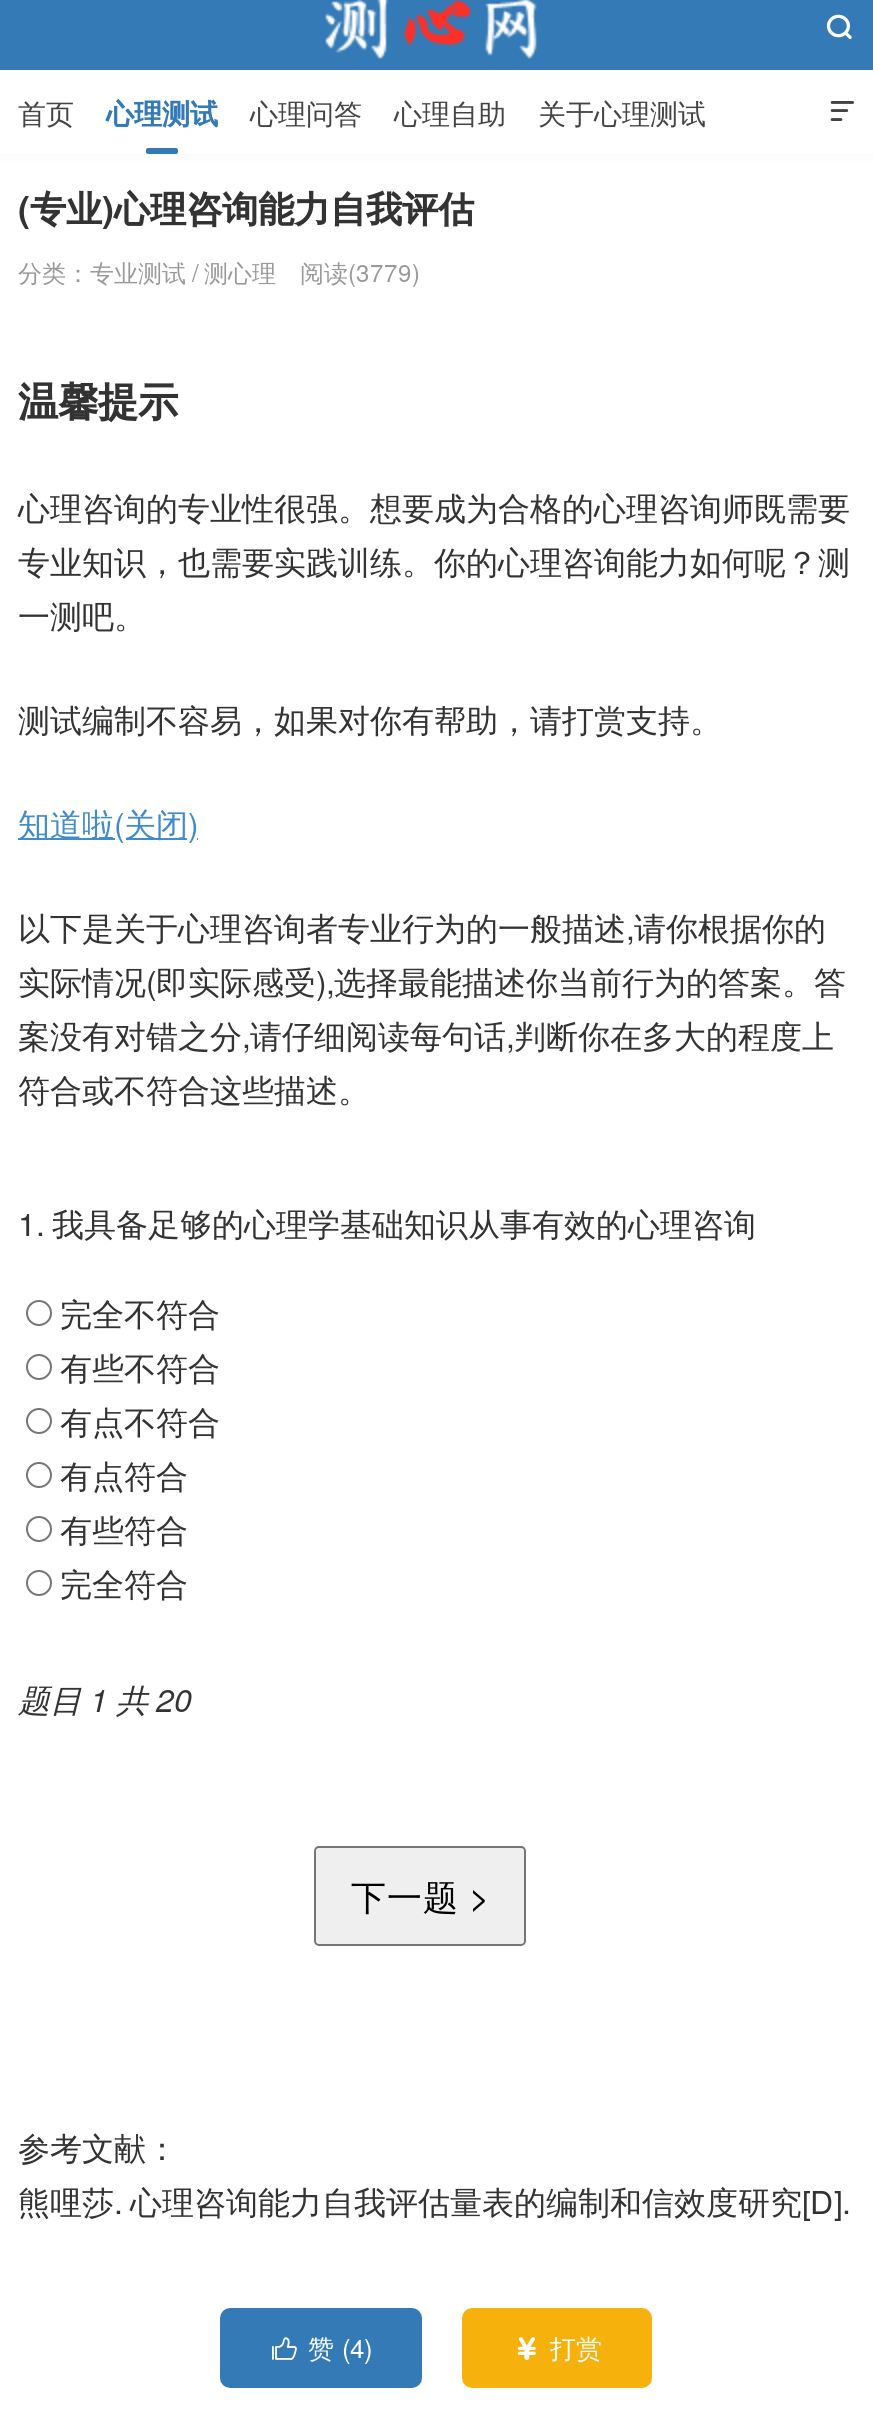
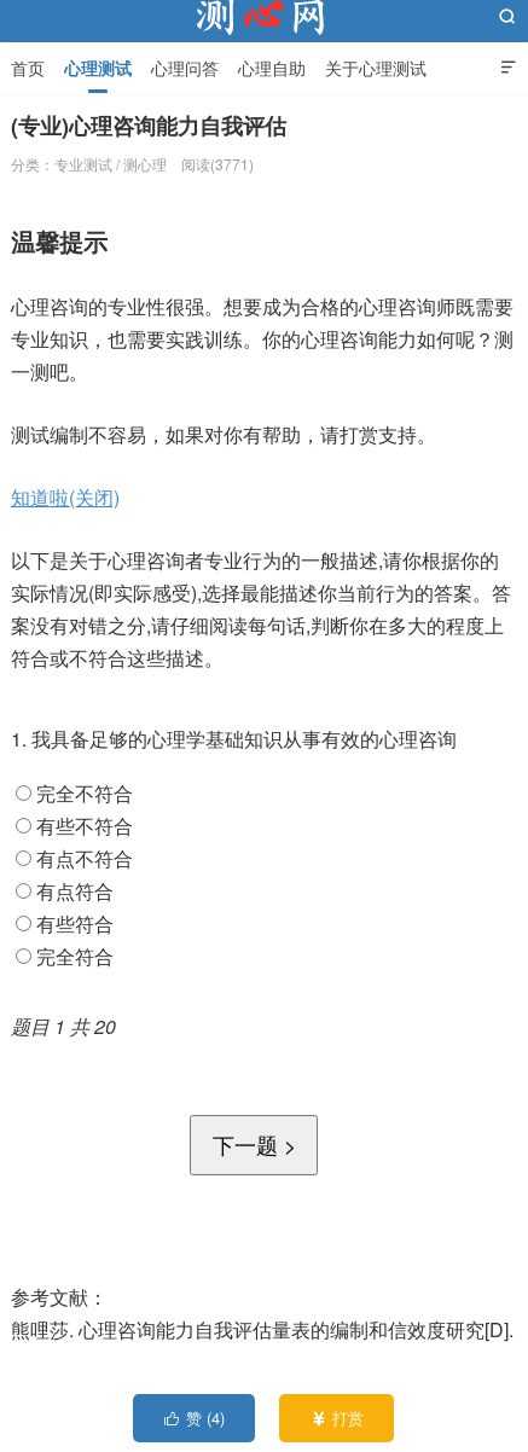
- 分类：专业测试/测心理 阅读(3779)
+ 分类：专业测试/测心理 阅读(3771)
